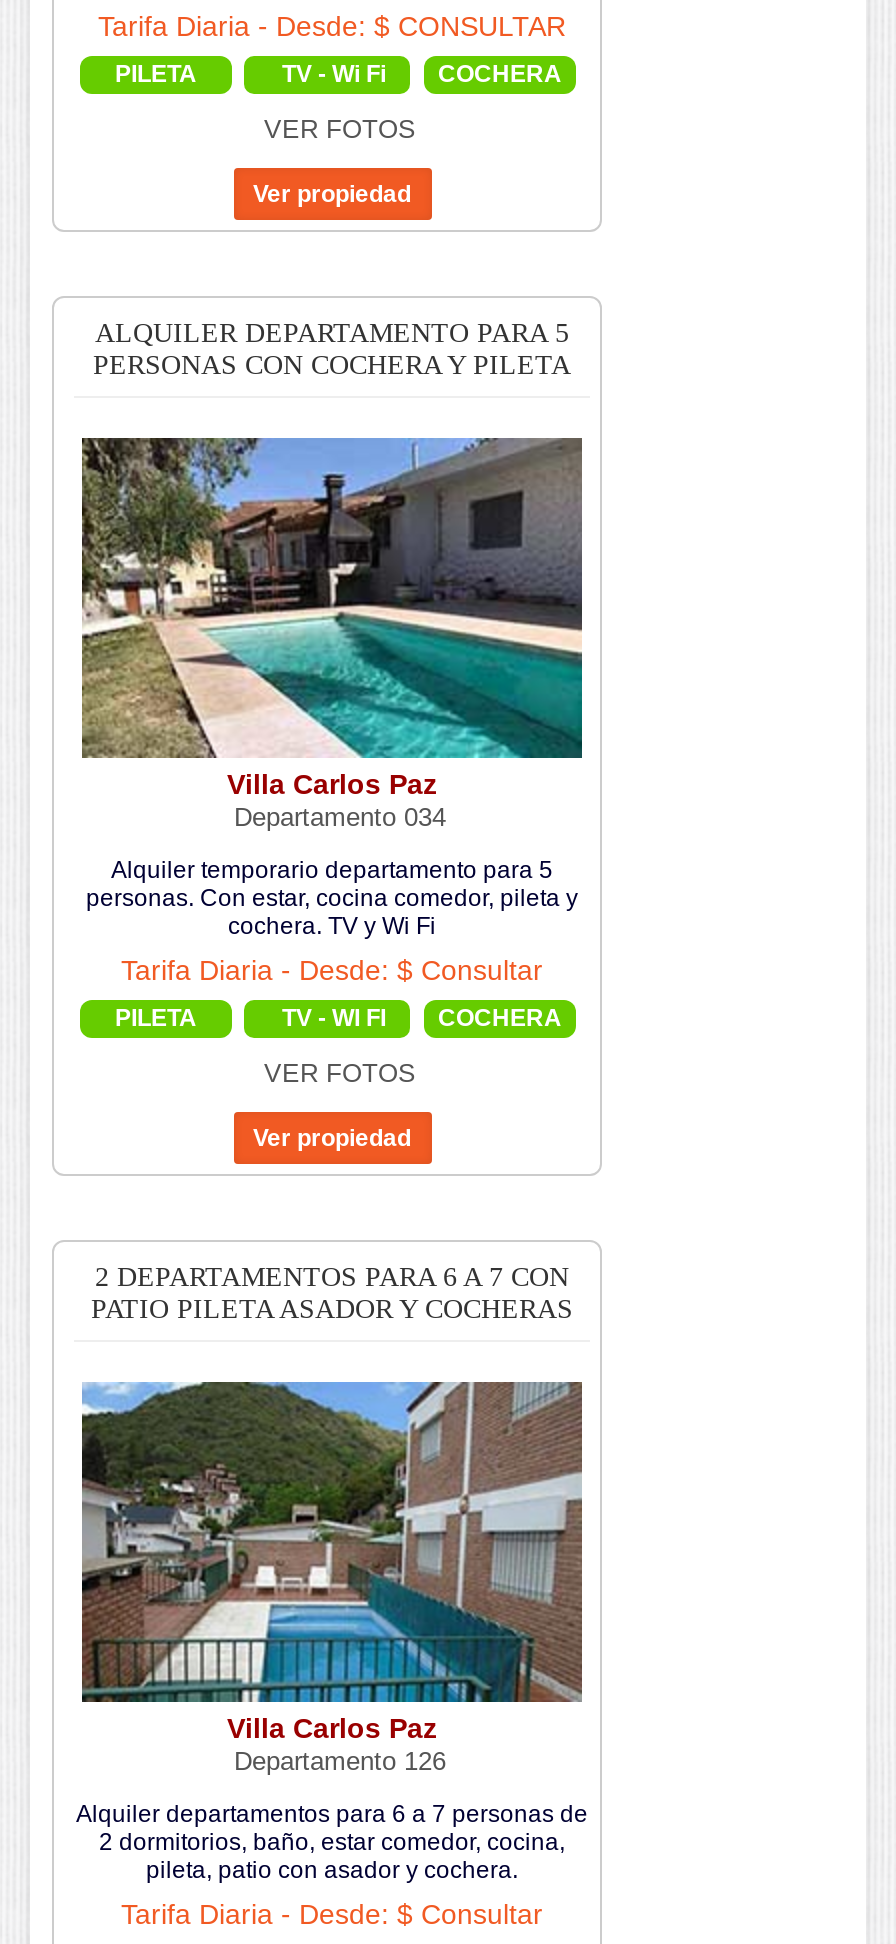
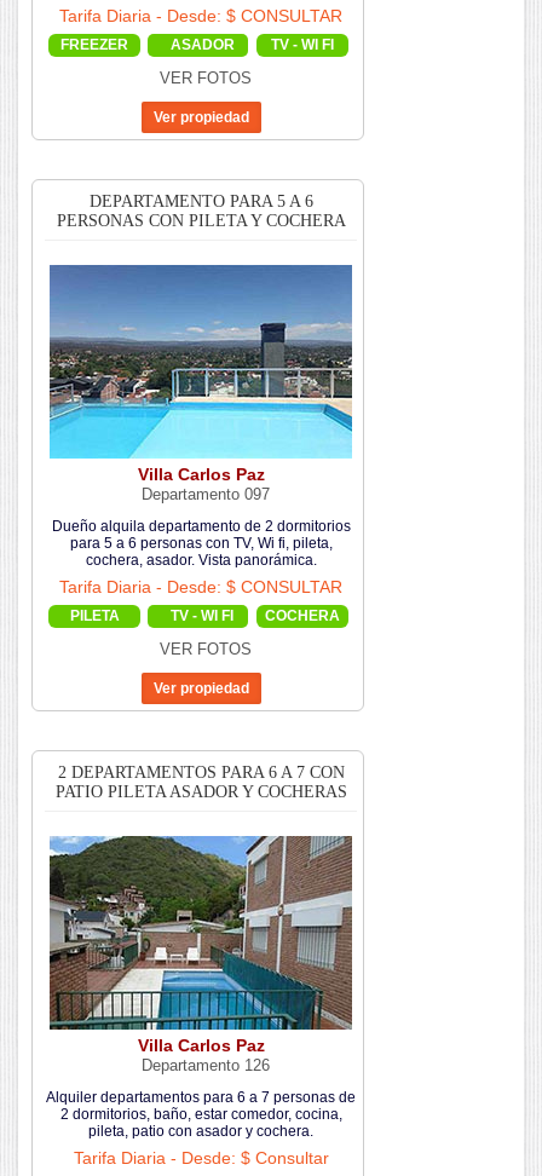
- PILETA
- TV - Wi Fi
- COCHERA
+ FREEZER
+ ASADOR
+ TV - WI FI

- ALQUILER DEPARTAMENTO PARA 5
- PERSONAS CON COCHERA Y PILETA
+ DEPARTAMENTO PARA 5 A 6
+ PERSONAS CON PILETA Y COCHERA

- [image]
- Departamento 034
+ [image]
+ Departamento 097

- Alquiler temporario departamento para 5
- personas. Con estar, cocina comedor, pileta y
- cochera. TV y Wi Fi
- Tarifa Diaria - Desde: $ Consultar
+ Dueño alquila departamento de 2 dormitorios
+ para 5 a 6 personas con TV, Wi fi, pileta,
+ cochera, asador. Vista panorámica.
+ Tarifa Diaria - Desde: $ CONSULTAR
